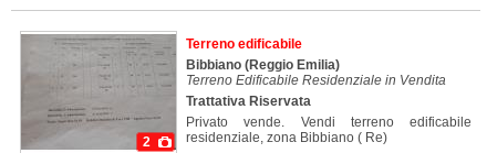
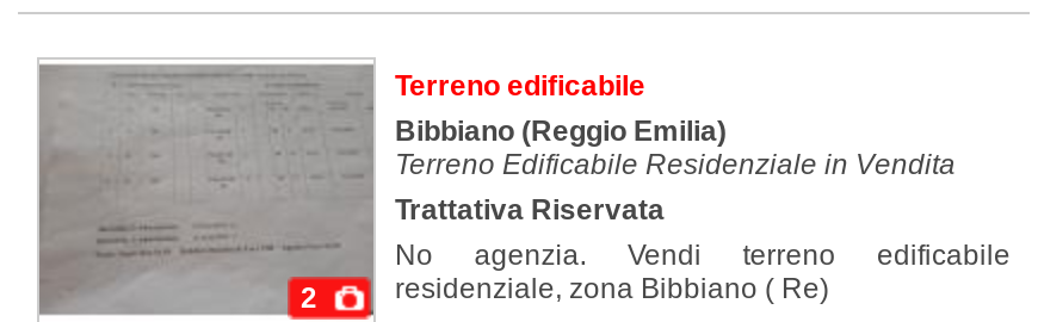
- Privato vende. Vendi terreno edificabile
+ No agenzia. Vendi terreno edificabile
